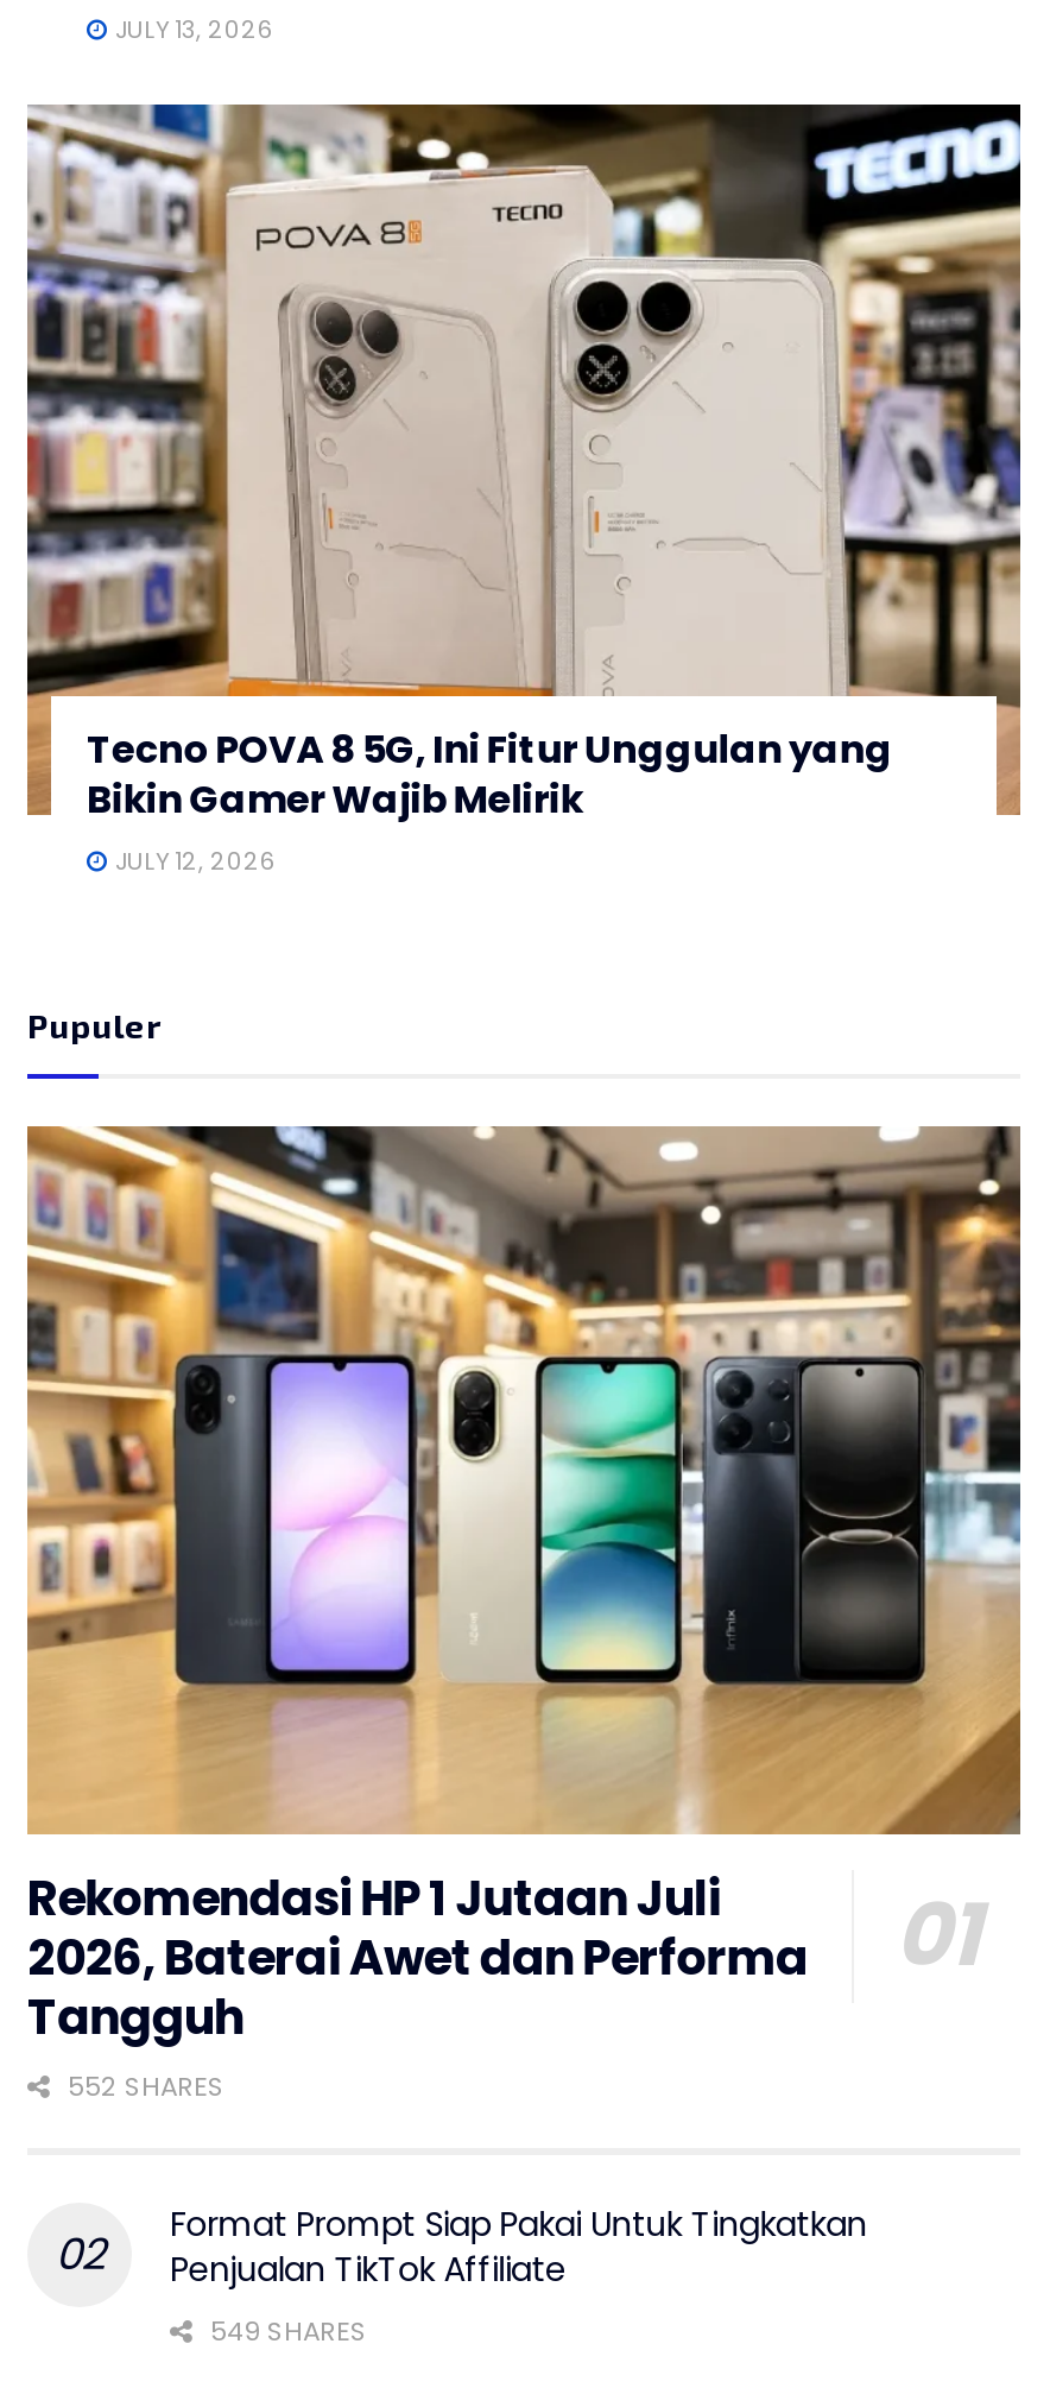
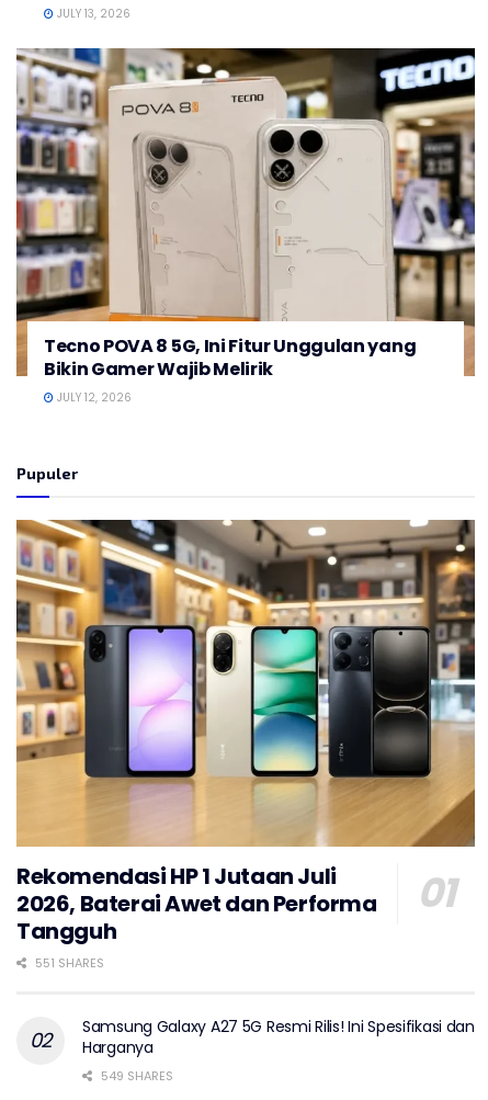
- 552 SHARES
+ 551 SHARES

- Format Prompt Siap Pakai Untuk Tingkatkan
- Penjualan TikTok Affiliate
+ Samsung Galaxy A27 5G Resmi Rilis! Ini Spesifikasi dan
+ Harganya
